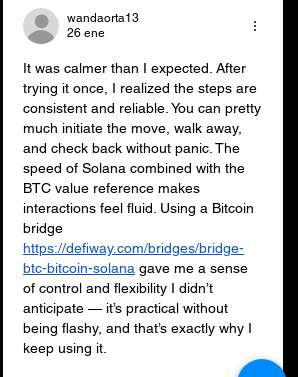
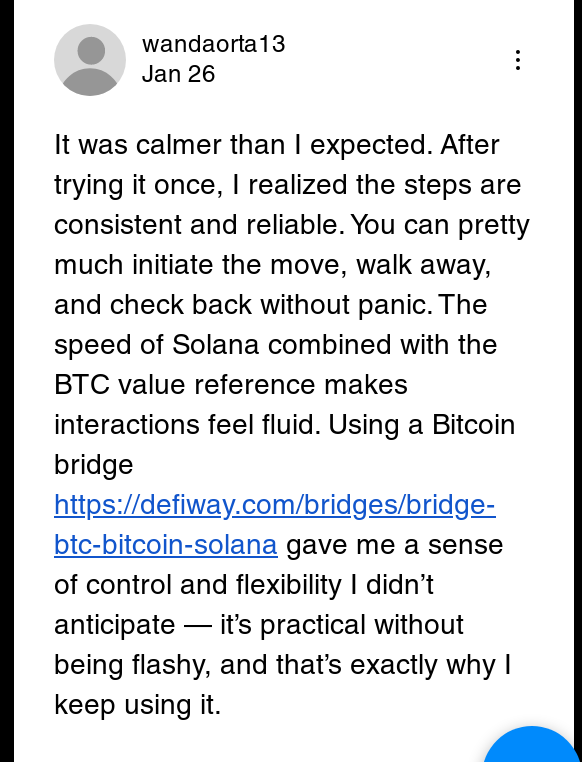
- 26 ene
+ Jan 26
